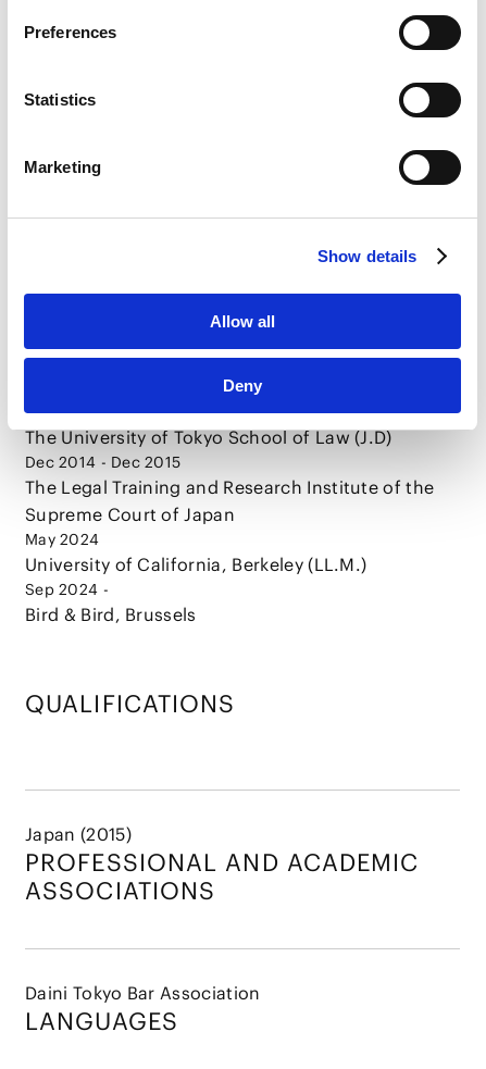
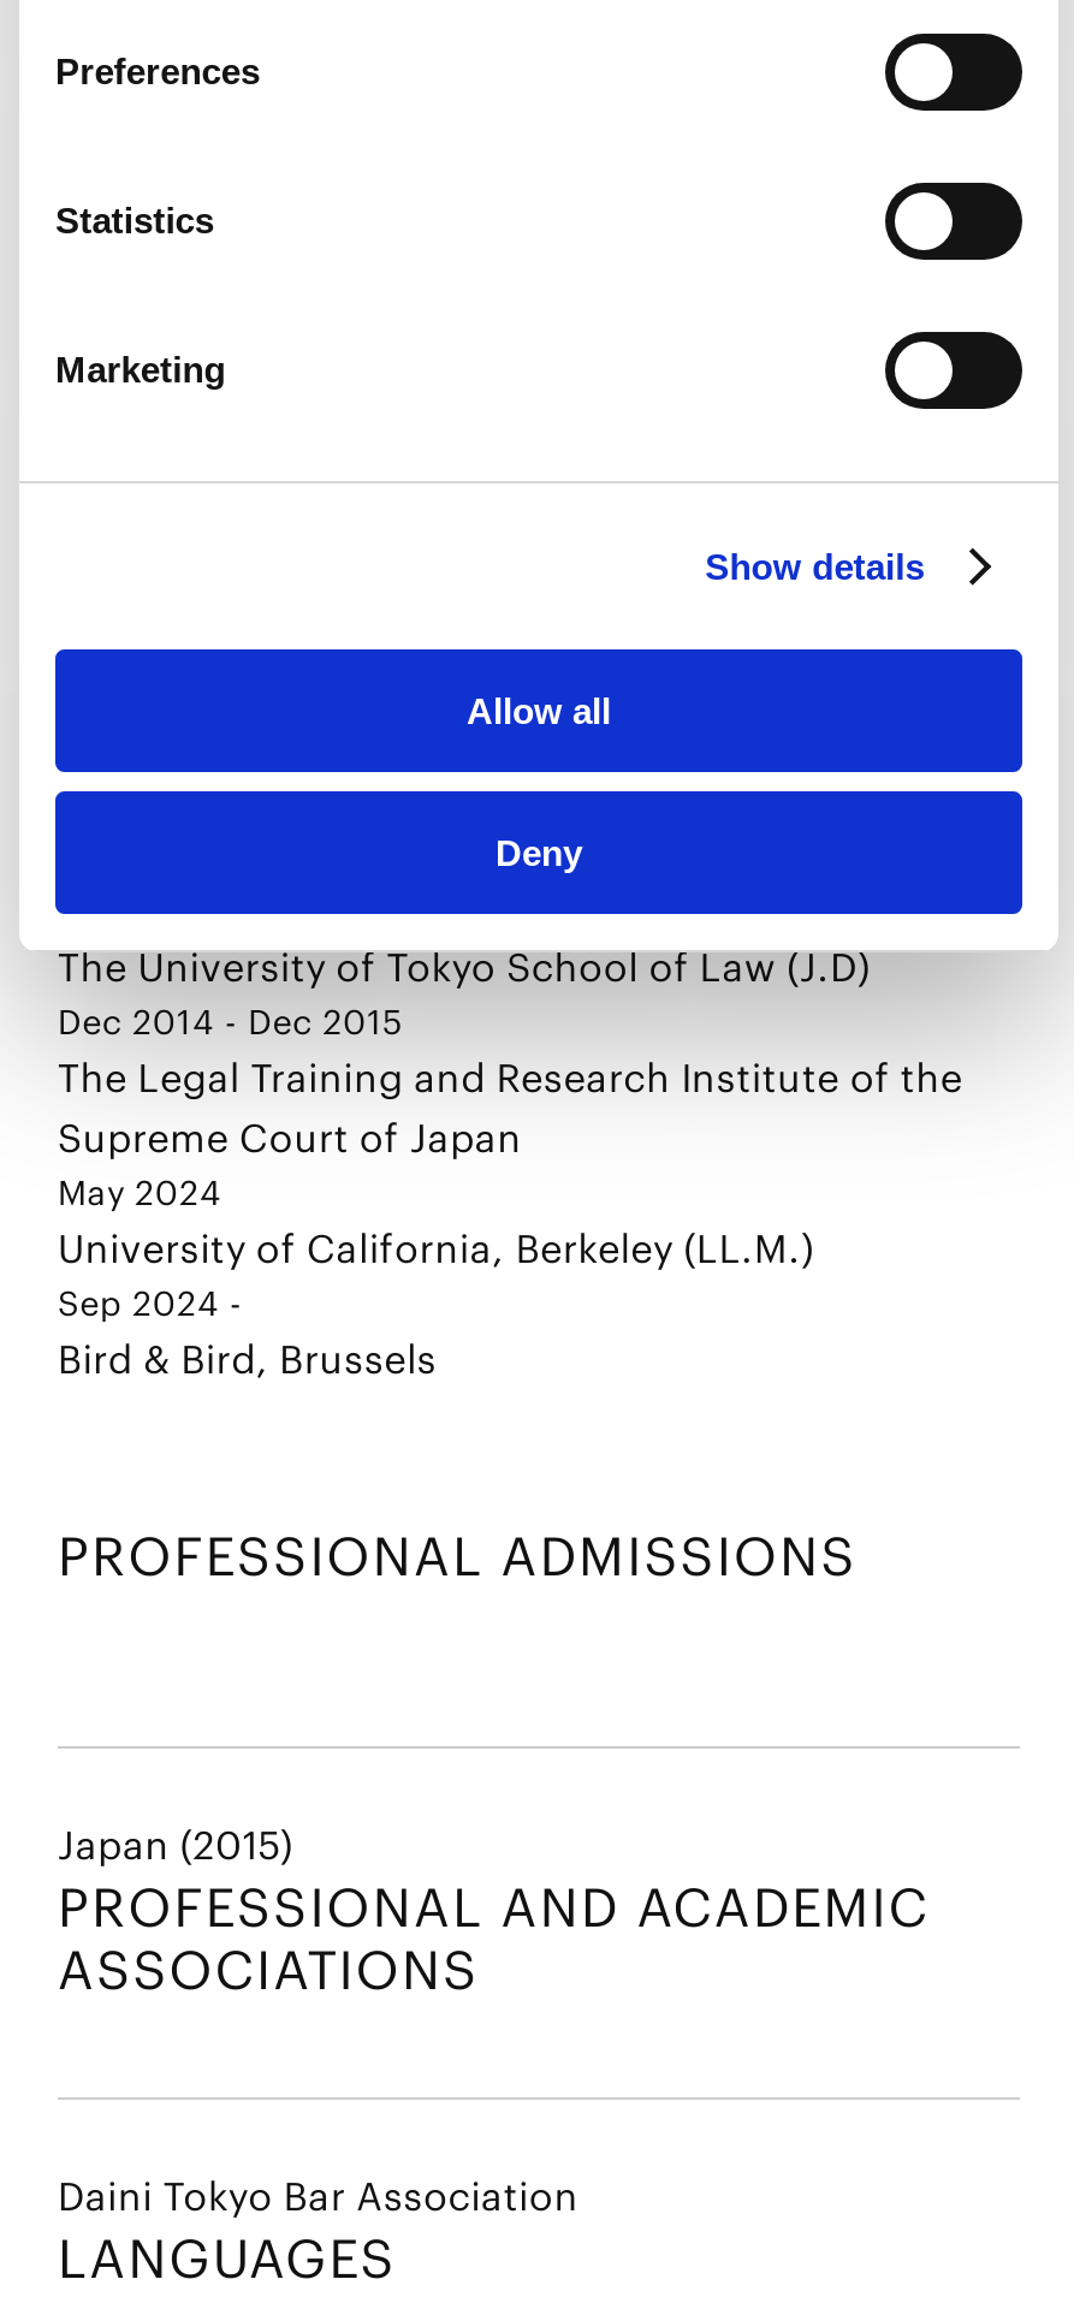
- QUALIFICATIONS
+ PROFESSIONAL ADMISSIONS
